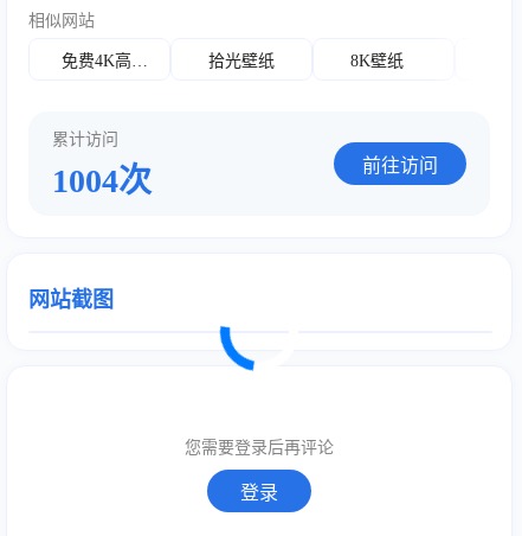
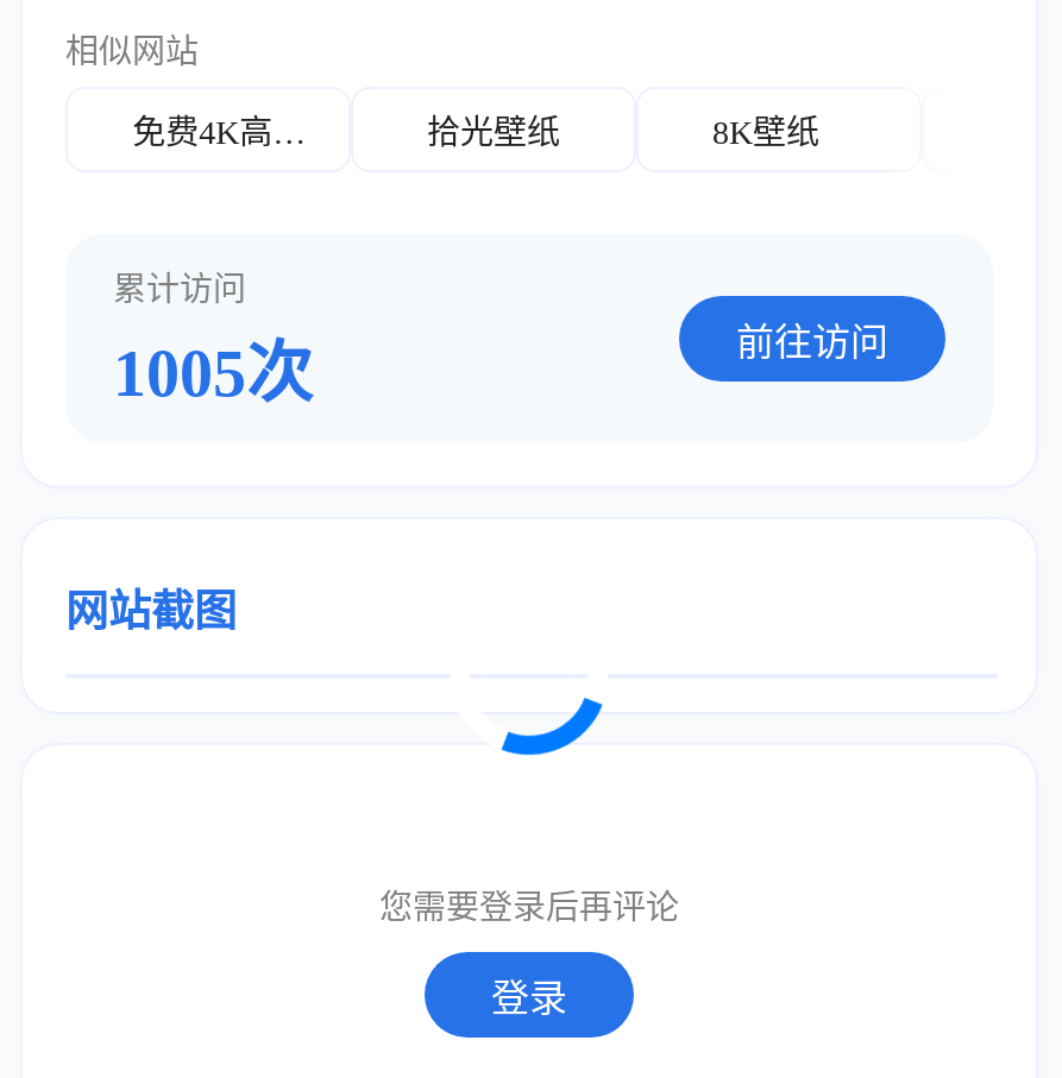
- 1004次
+ 1005次

- [image]
+ [image]
